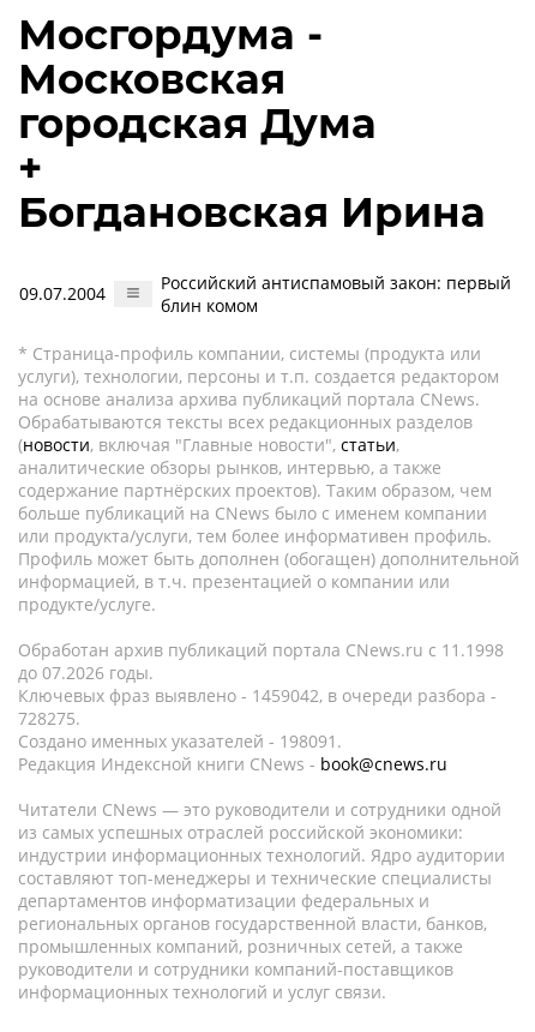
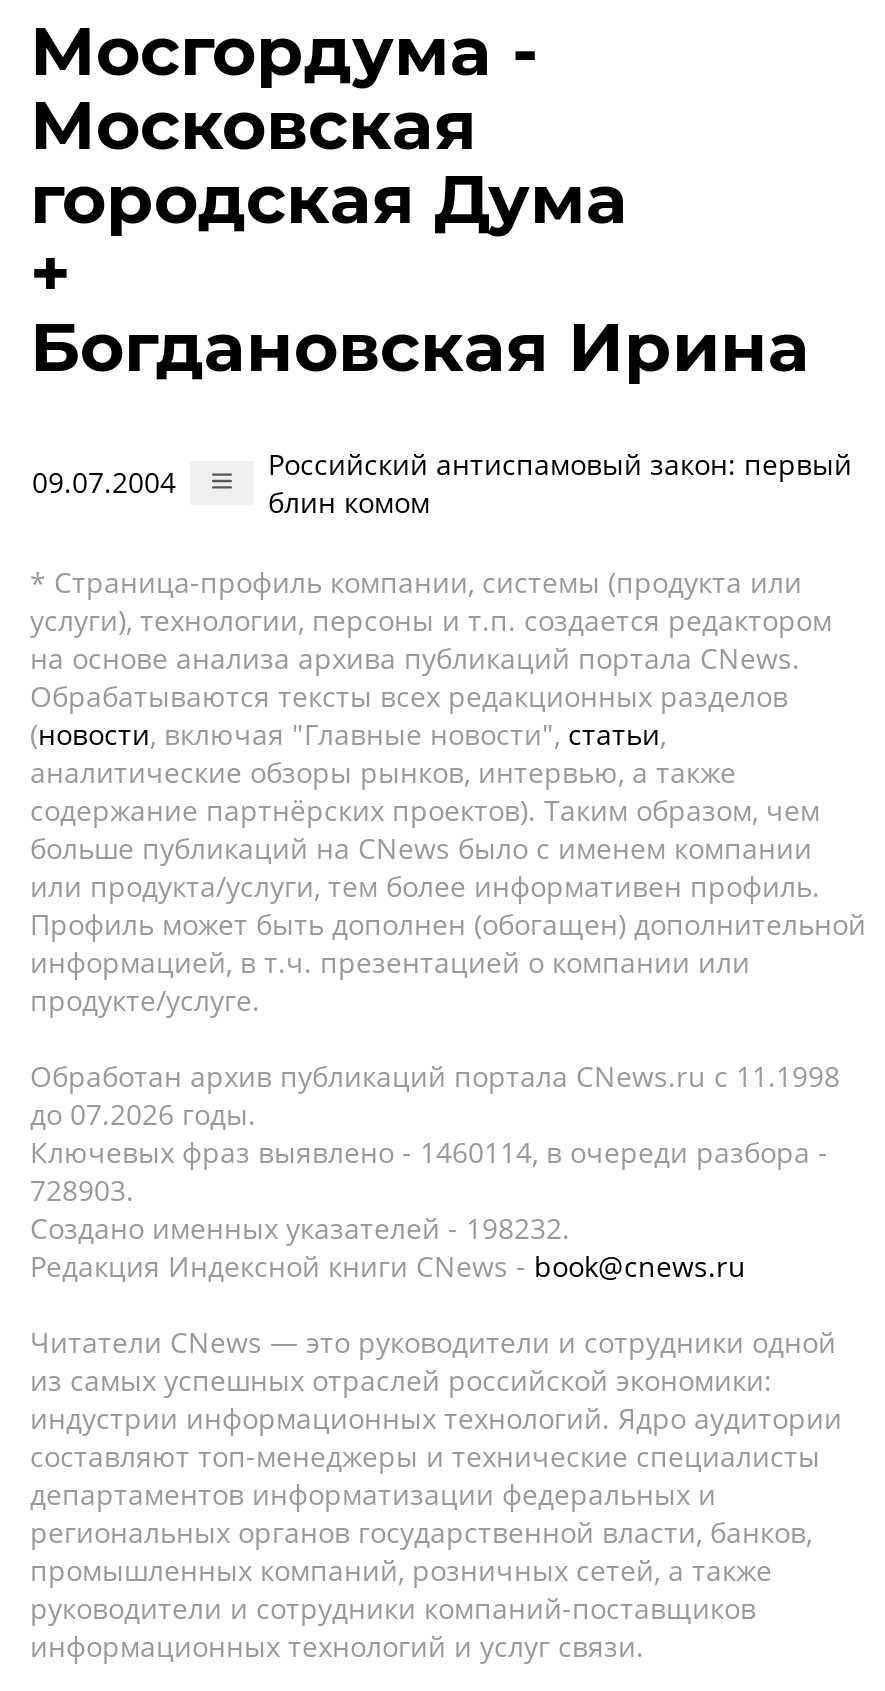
- Ключевых фраз выявлено - 1459042, в очереди разбора -
+ Ключевых фраз выявлено - 1460114, в очереди разбора -

- 728275.
+ 728903.

- Создано именных указателей - 198091.
+ Создано именных указателей - 198232.
